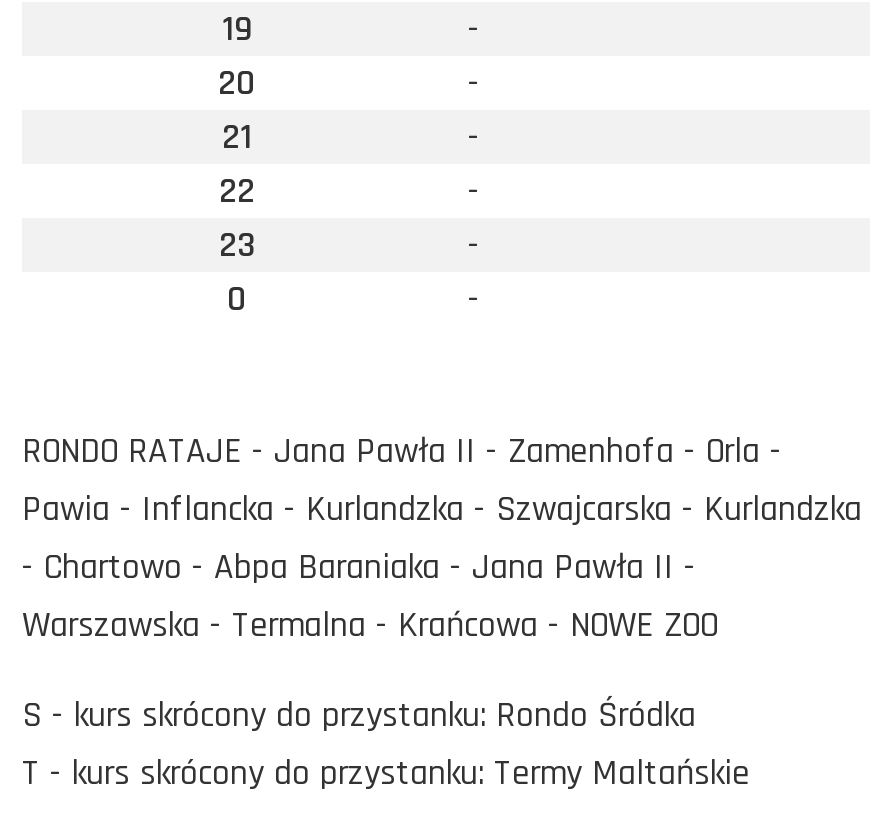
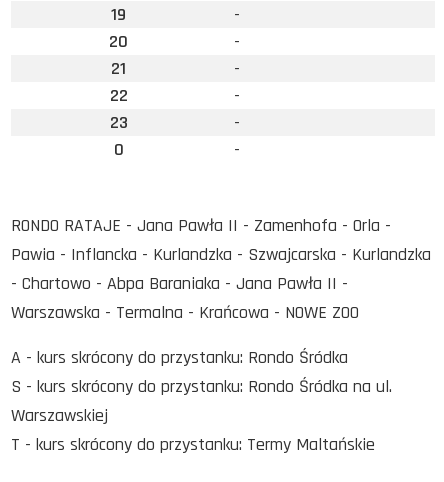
- S - kurs skrócony do przystanku: Rondo Śródka
+ A - kurs skrócony do przystanku: Rondo Śródka
+ S - kurs skrócony do przystanku: Rondo Śródka na ul.
+ Warszawskiej
